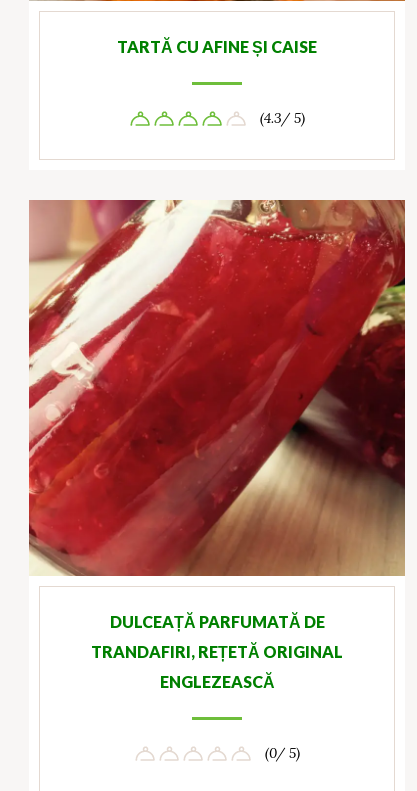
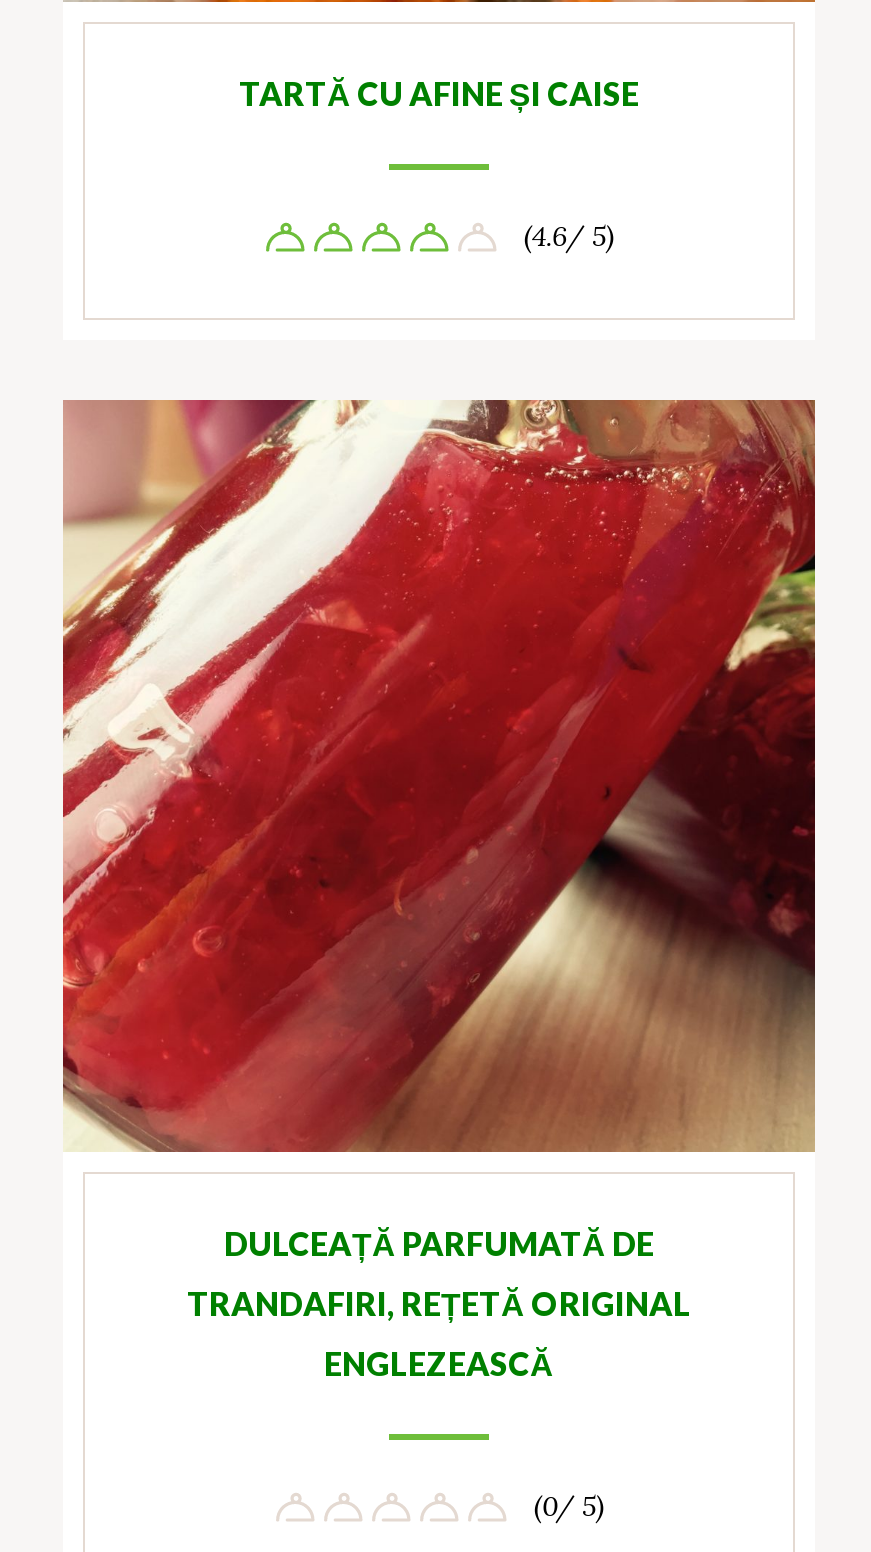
- (4.3/ 5)
+ (4.6/ 5)
